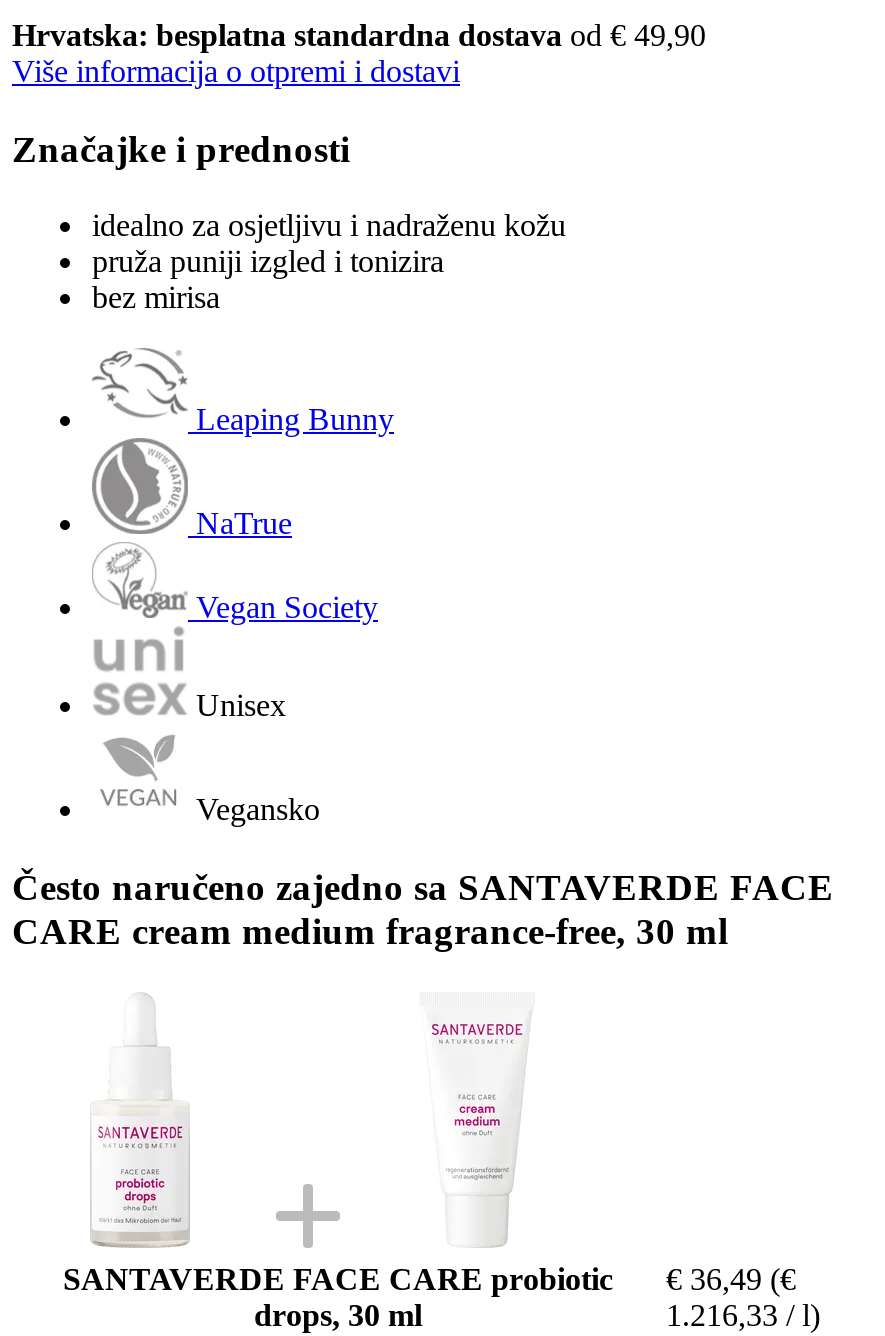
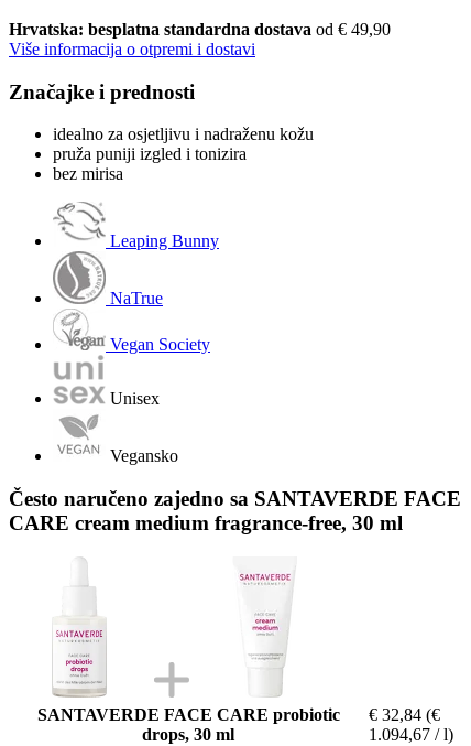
- SANTAVERDE FACE CARE probiotic € 36,49 (€
+ SANTAVERDE FACE CARE probiotic € 32,84 (€

- 1.216,33 / l)
+ 1.094,67 / l)
